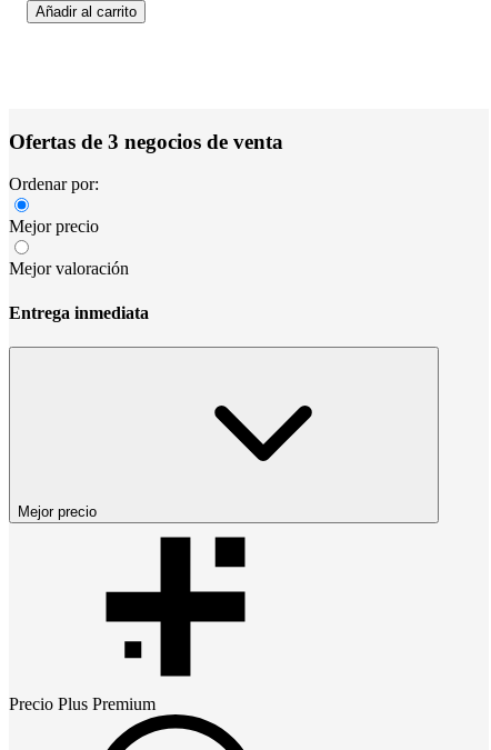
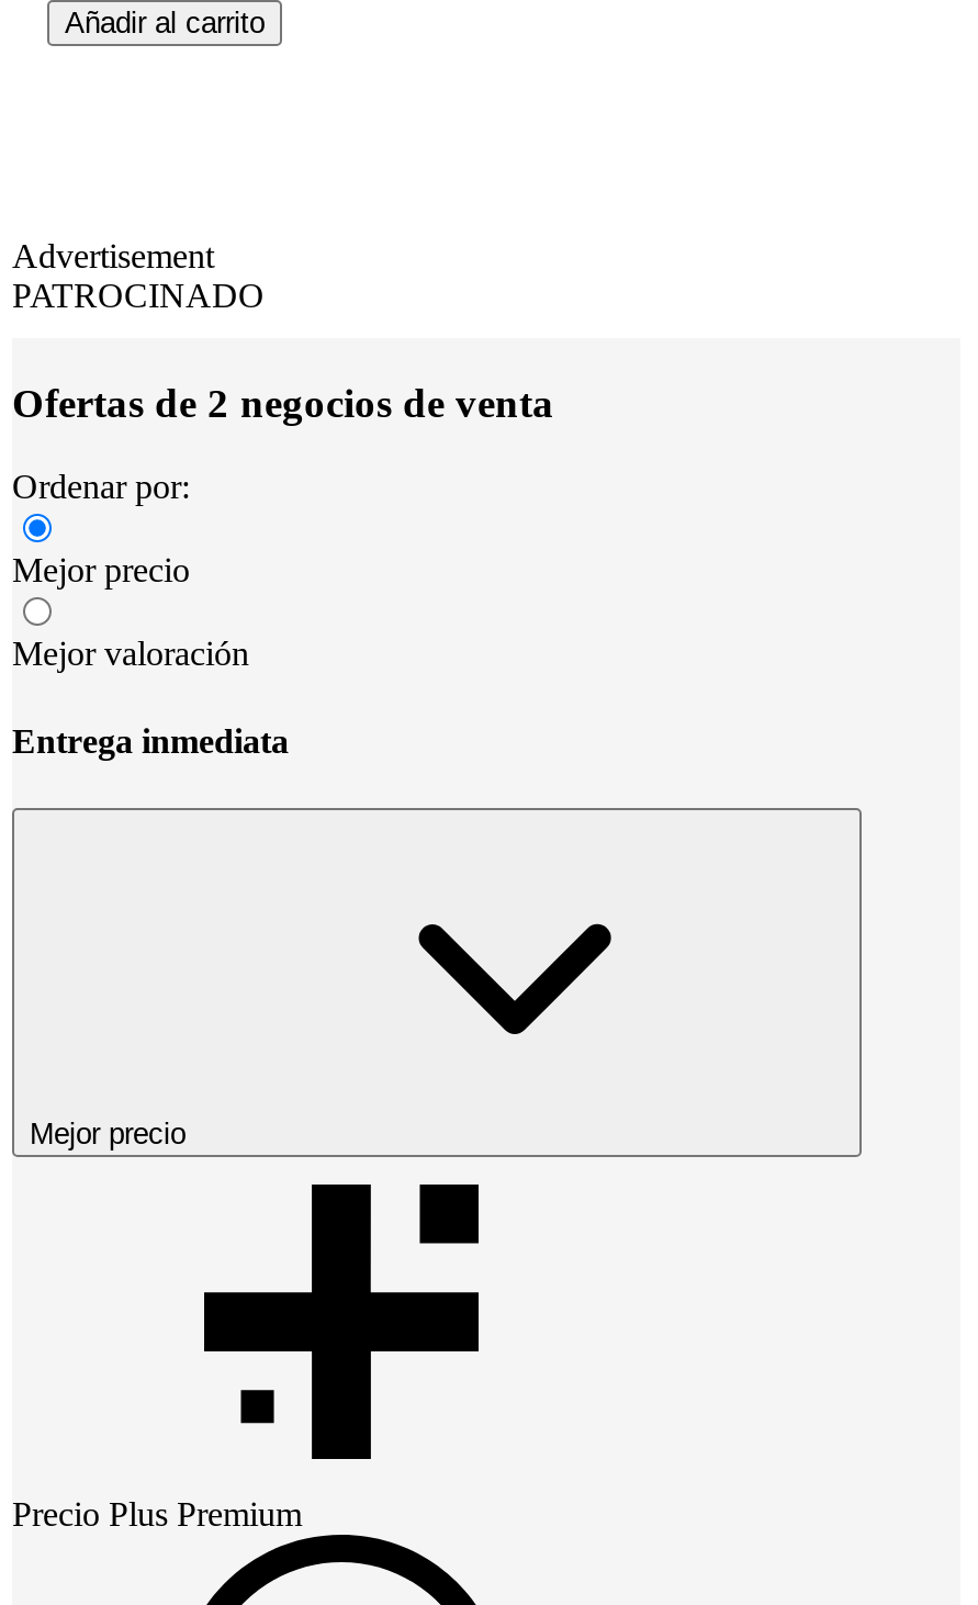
- Ofertas de 3 negocios de venta
+ Advertisement
+ PATROCINADO
+ Ofertas de 2 negocios de venta
